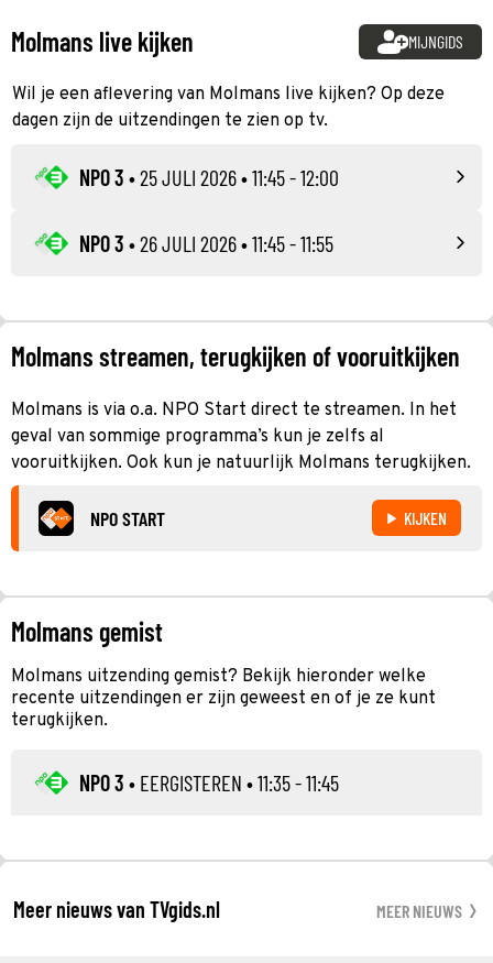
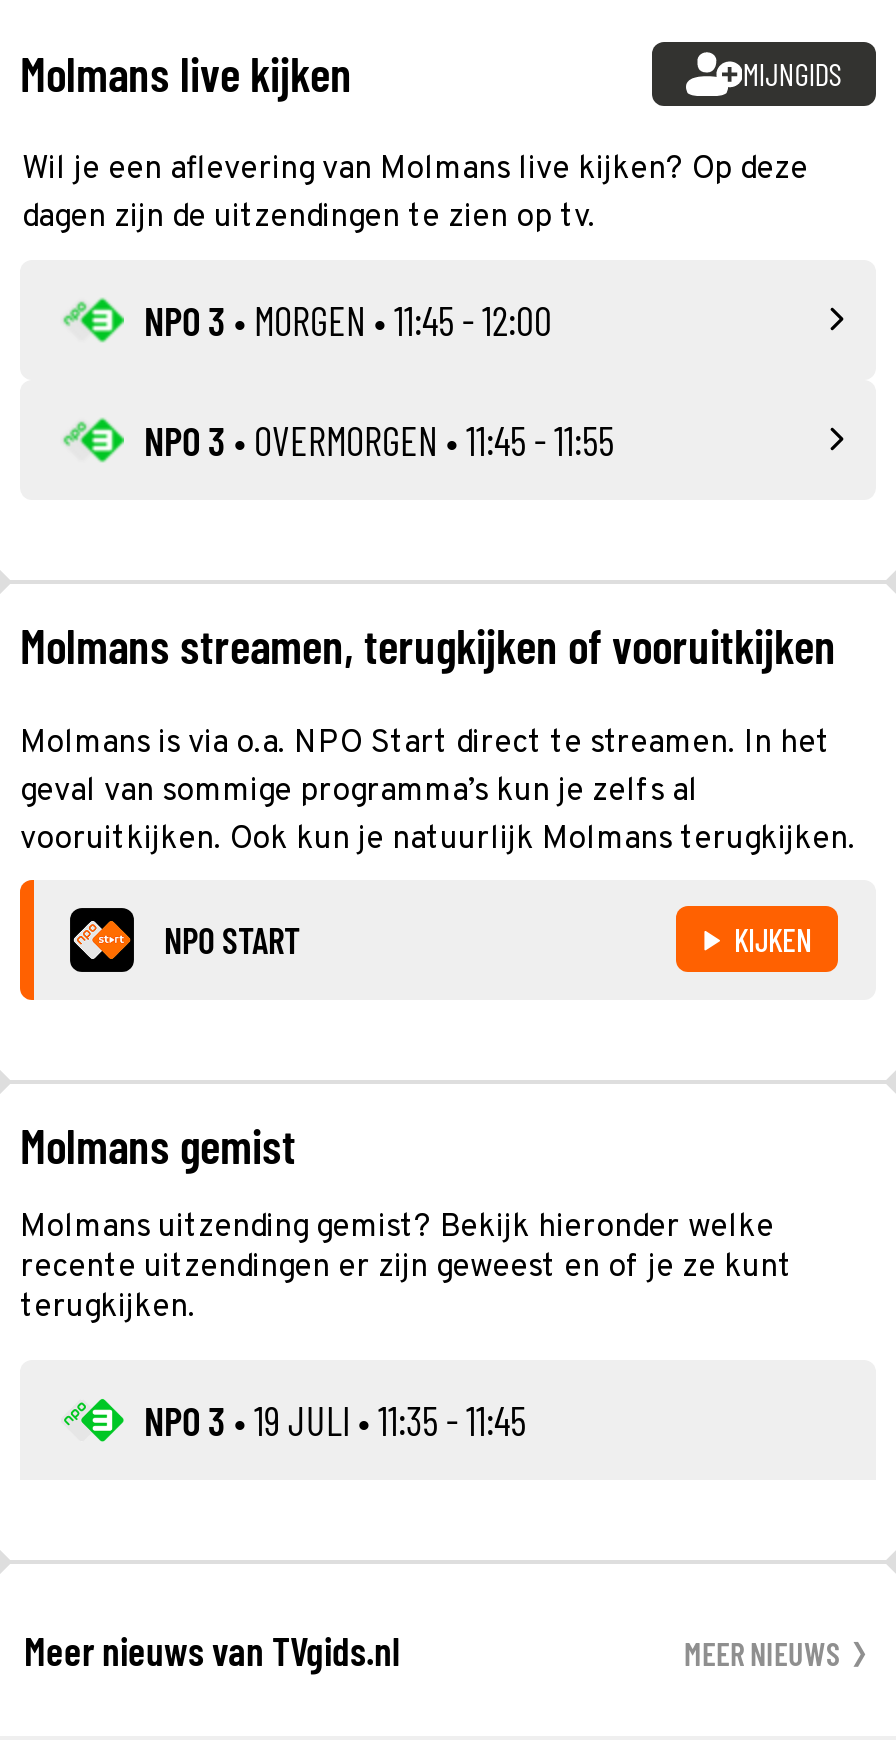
- NPO 3 • 25 JULI 2026 • 11:45 - 12:00
+ NPO 3 • MORGEN • 11:45 - 12:00

- NPO 3 • 26 JULI 2026 • 11:45 - 11:55
+ NPO 3 • OVERMORGEN • 11:45 - 11:55

- NPO 3 • EERGISTEREN • 11:35 - 11:45
+ NPO 3 • 19 JULI • 11:35 - 11:45
